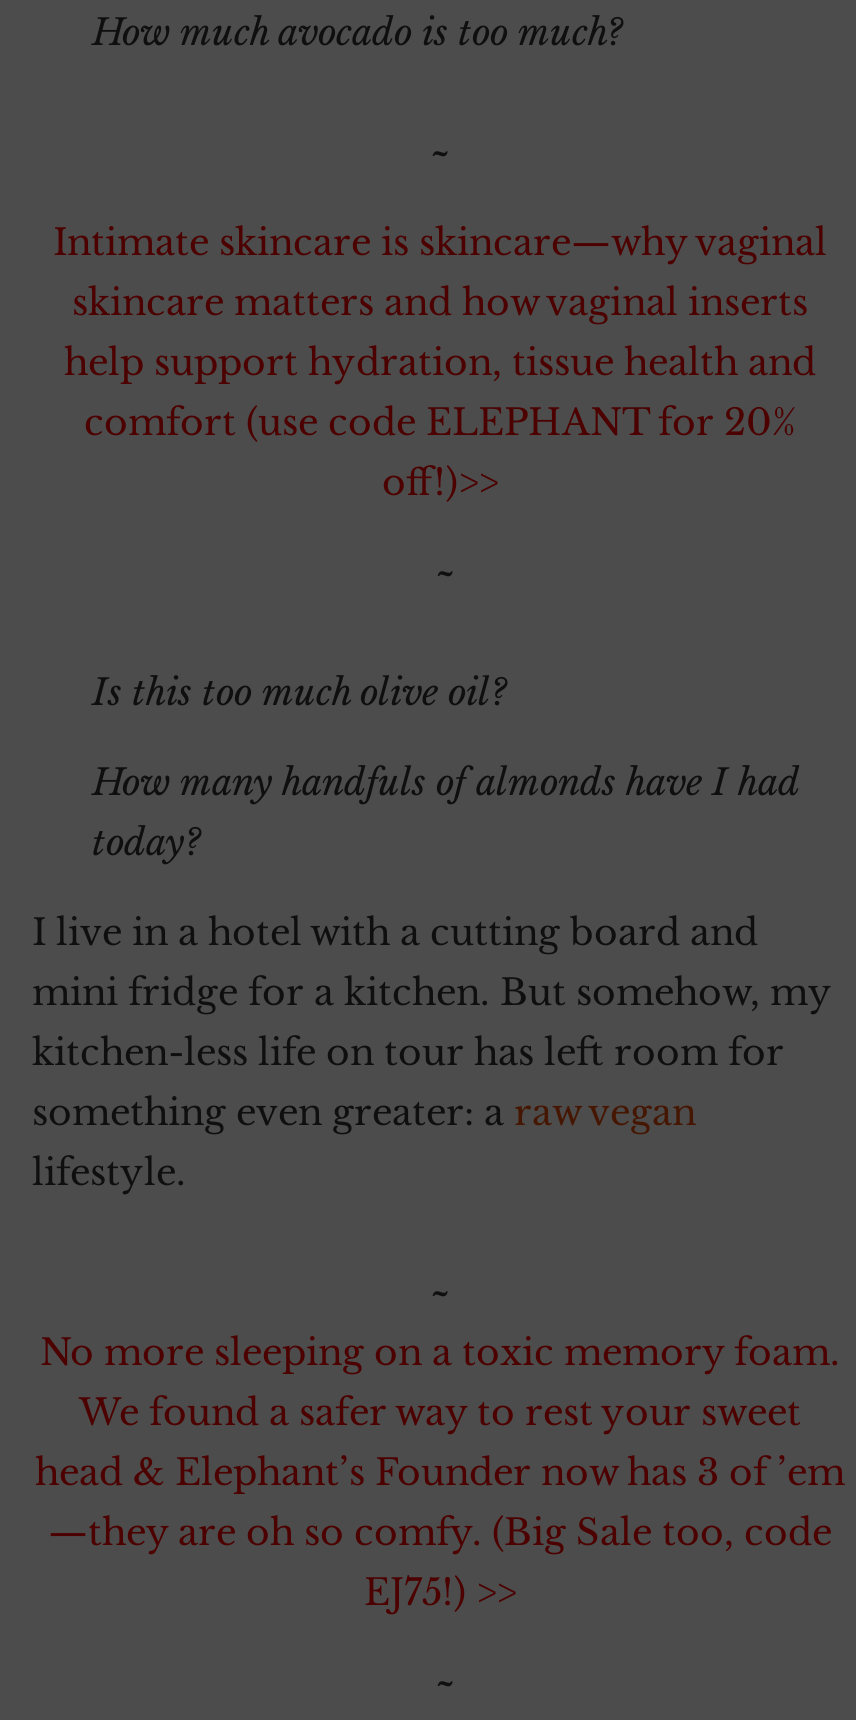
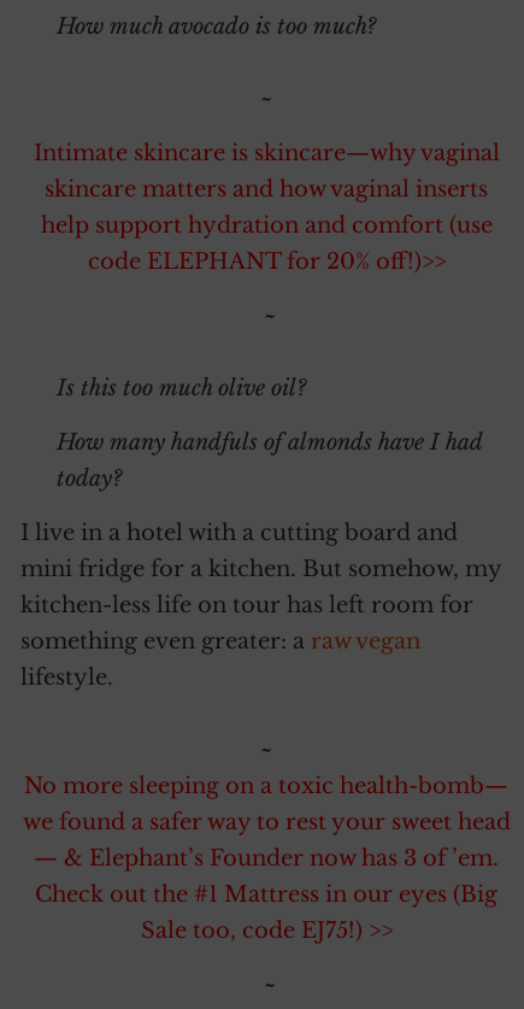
- help support hydration, tissue health and
- comfort (use code ELEPHANT for 20%
- off!)>>
+ help support hydration and comfort (use
+ code ELEPHANT for 20% off!)>>

- No more sleeping on a toxic memory foam.
- We found a safer way to rest your sweet
- head & Elephant’s Founder now has 3 of ’em
- —they are oh so comfy. (Big Sale too, code
- EJ75!) >>
+ No more sleeping on a toxic health-bomb—
+ we found a safer way to rest your sweet head
+ — & Elephant’s Founder now has 3 of ’em.
+ Check out the #1 Mattress in our eyes (Big
+ Sale too, code EJ75!) >>
